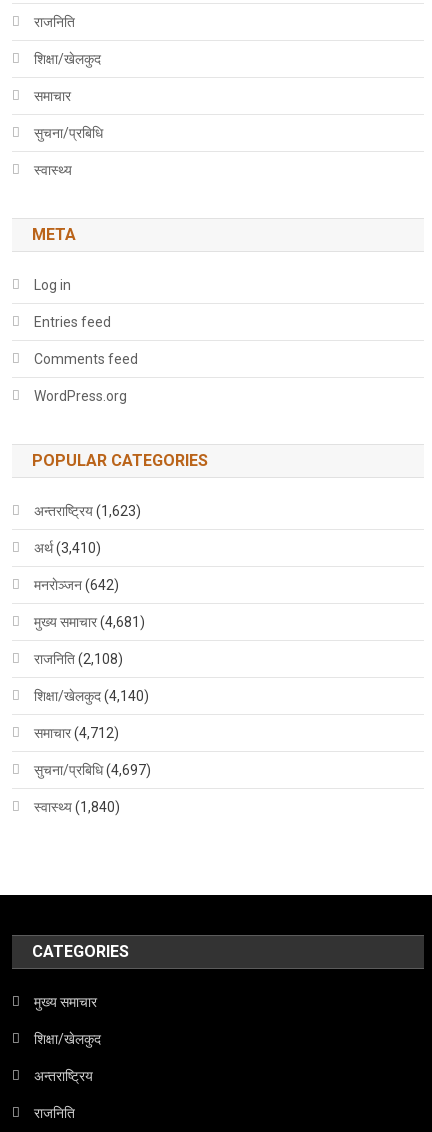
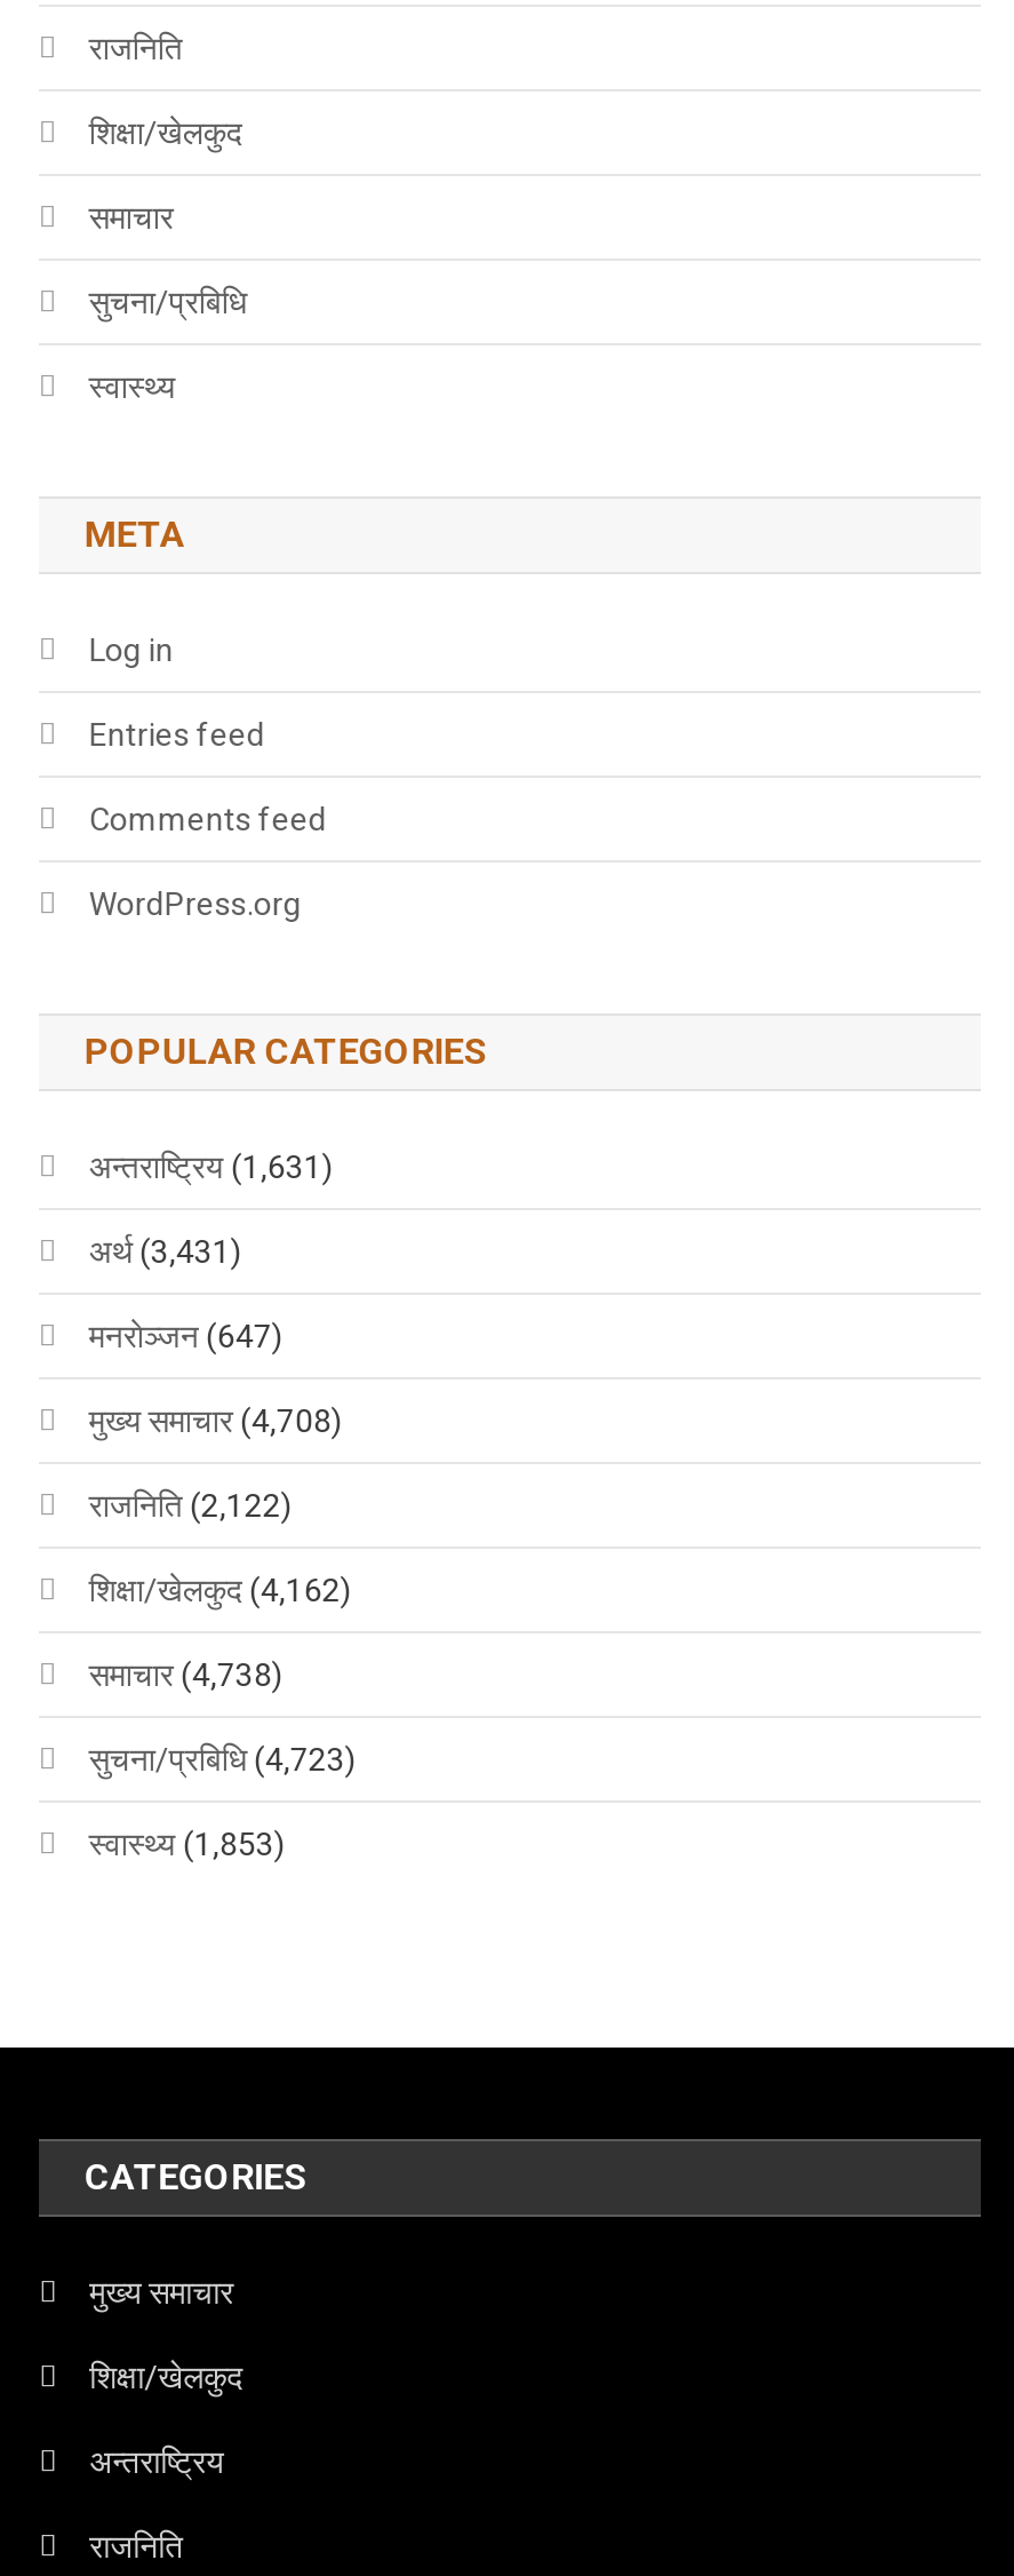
- अन्तराष्ट्रिय (1,623)
+ अन्तराष्ट्रिय (1,631)

- अर्थ (3,410)
+ अर्थ (3,431)

- मनराेञ्जन (642)
+ मनराेञ्जन (647)

- मुख्य समाचार (4,681)
+ मुख्य समाचार (4,708)

- राजनिति (2,108)
+ राजनिति (2,122)

- शिक्षा/खेलकुद (4,140)
+ शिक्षा/खेलकुद (4,162)

- समाचार (4,712)
+ समाचार (4,738)

- सुचना/प्रबिधि (4,697)
+ सुचना/प्रबिधि (4,723)

- स्वास्थ्य (1,840)
+ स्वास्थ्य (1,853)
